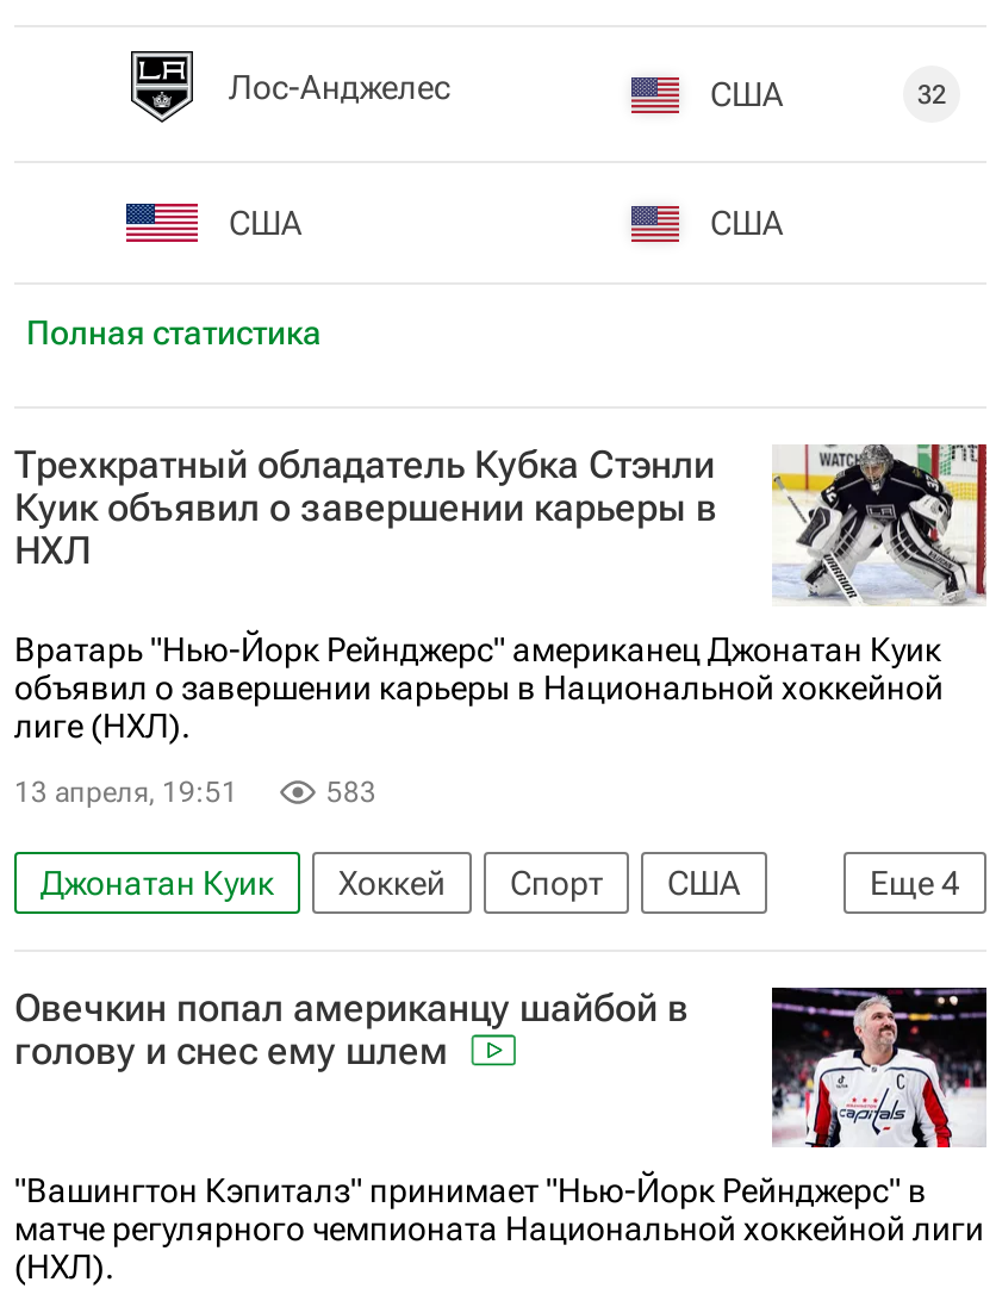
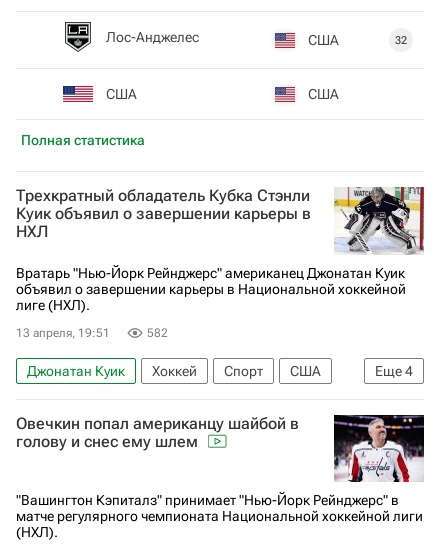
- 583
+ 582
